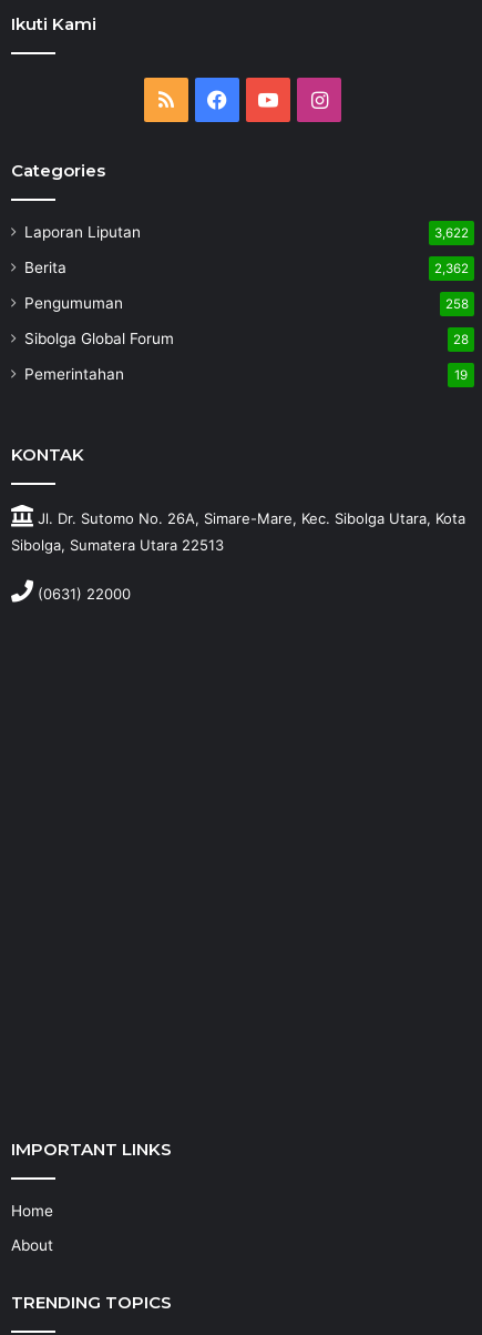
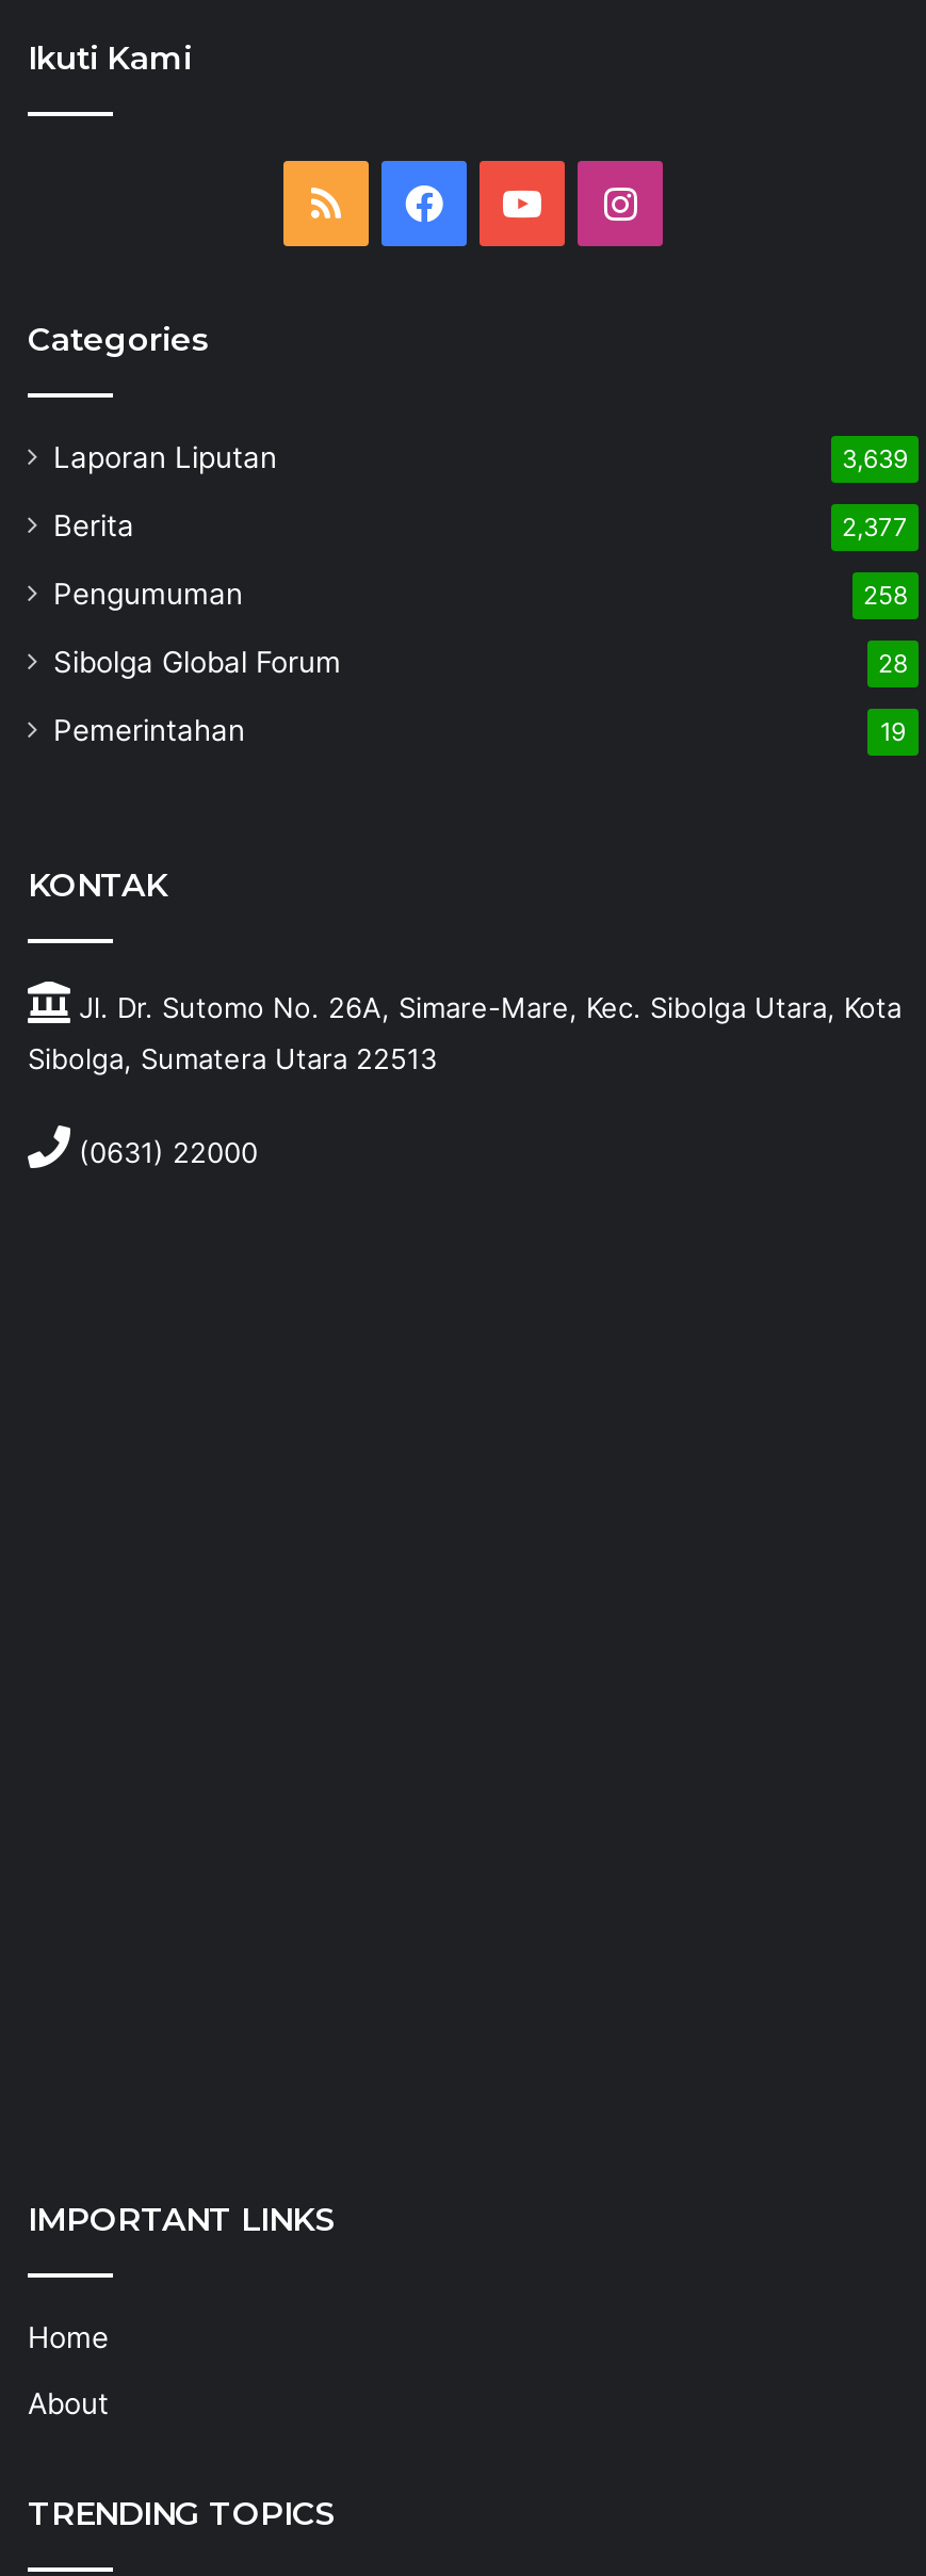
- 3,622
+ 3,639

- 2,362
+ 2,377
